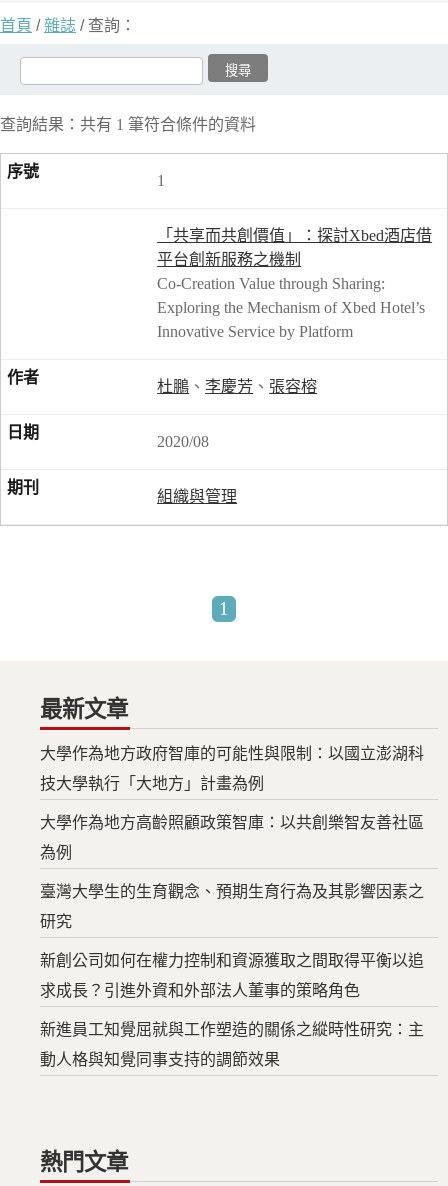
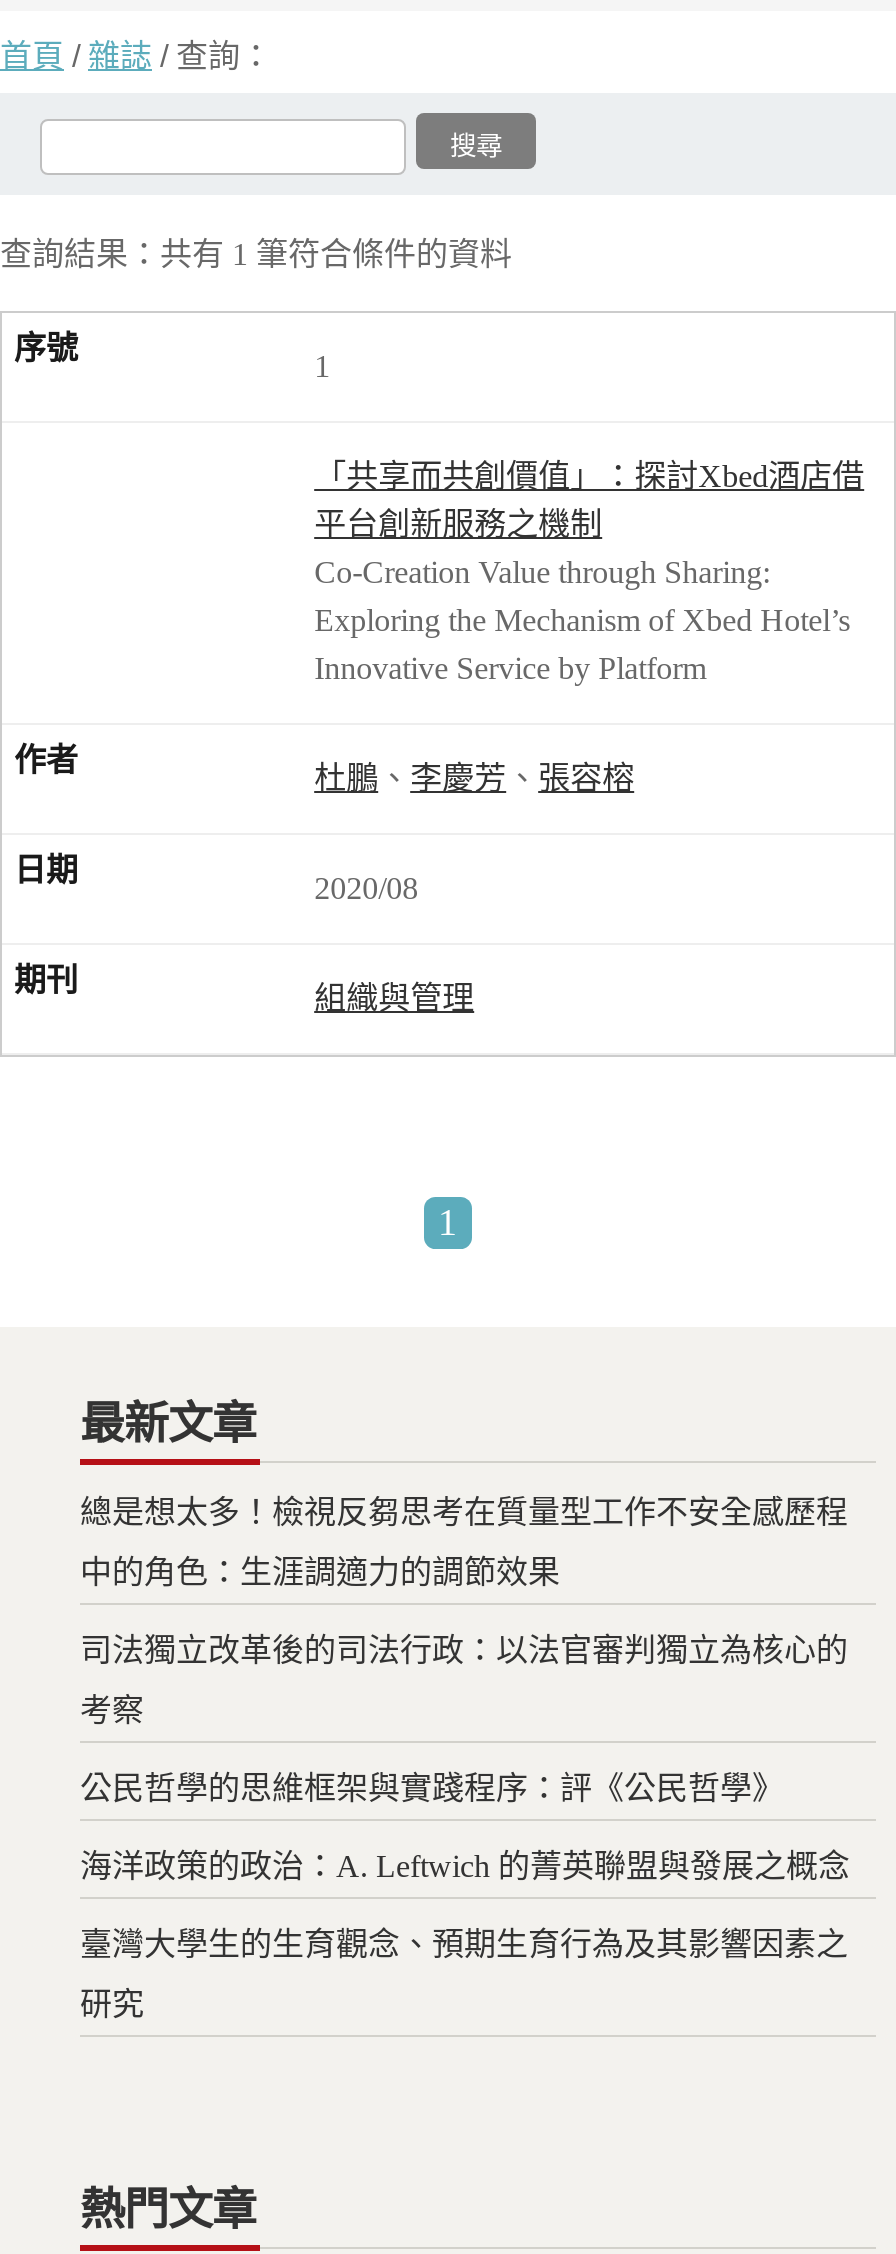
- 大學作為地方政府智庫的可能性與限制：以國立澎湖科
- 技大學執行「大地方」計畫為例
- 大學作為地方高齡照顧政策智庫：以共創樂智友善社區
- 為例
+ 總是想太多！檢視反芻思考在質量型工作不安全感歷程
+ 中的角色：生涯調適力的調節效果
+ 司法獨立改革後的司法行政：以法官審判獨立為核心的
+ 考察
+ 公民哲學的思維框架與實踐程序：評《公民哲學》
+ 海洋政策的政治：A. Leftwich 的菁英聯盟與發展之概念

moved down: 臺灣大學生的生育觀念、預期生育行為及其影響因素之 | 研究

- 新創公司如何在權力控制和資源獲取之間取得平衡以追
- 求成長？引進外資和外部法人董事的策略角色
- 新進員工知覺屈就與工作塑造的關係之縱時性研究：主
- 動人格與知覺同事支持的調節效果
